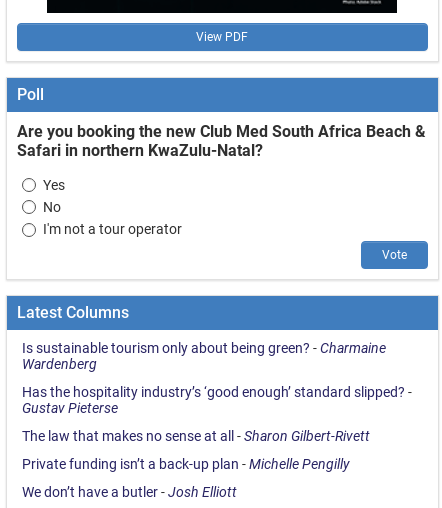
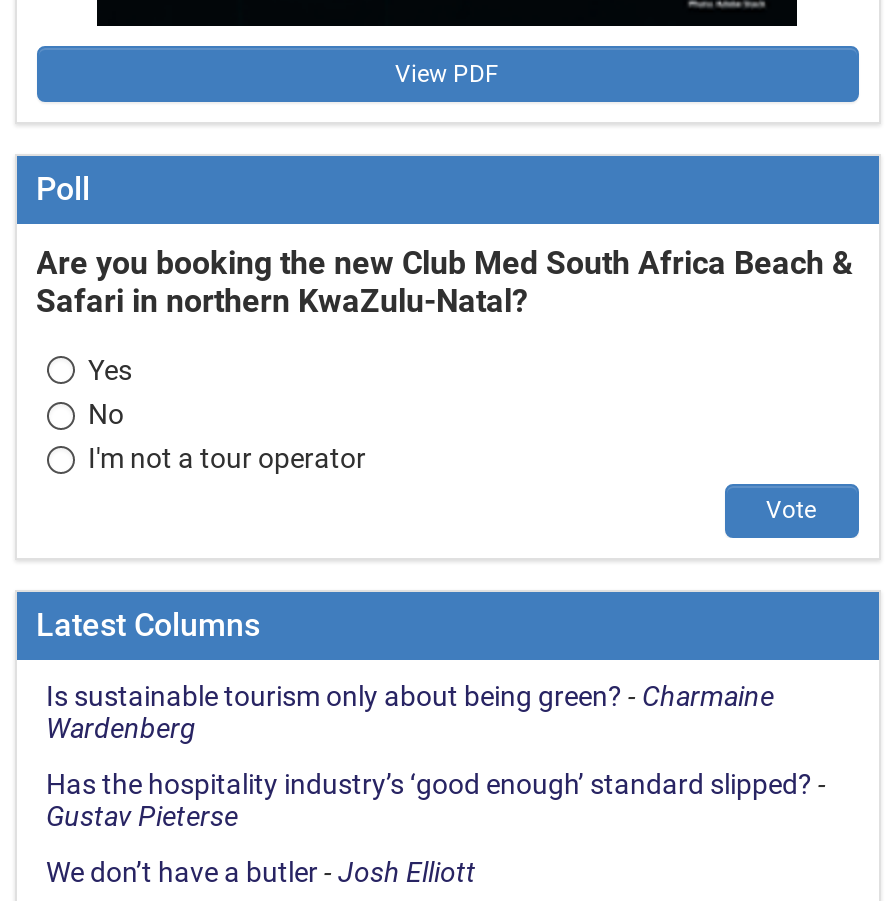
- The law that makes no sense at all - Sharon Gilbert-Rivett
- Private funding isn’t a back-up plan - Michelle Pengilly
